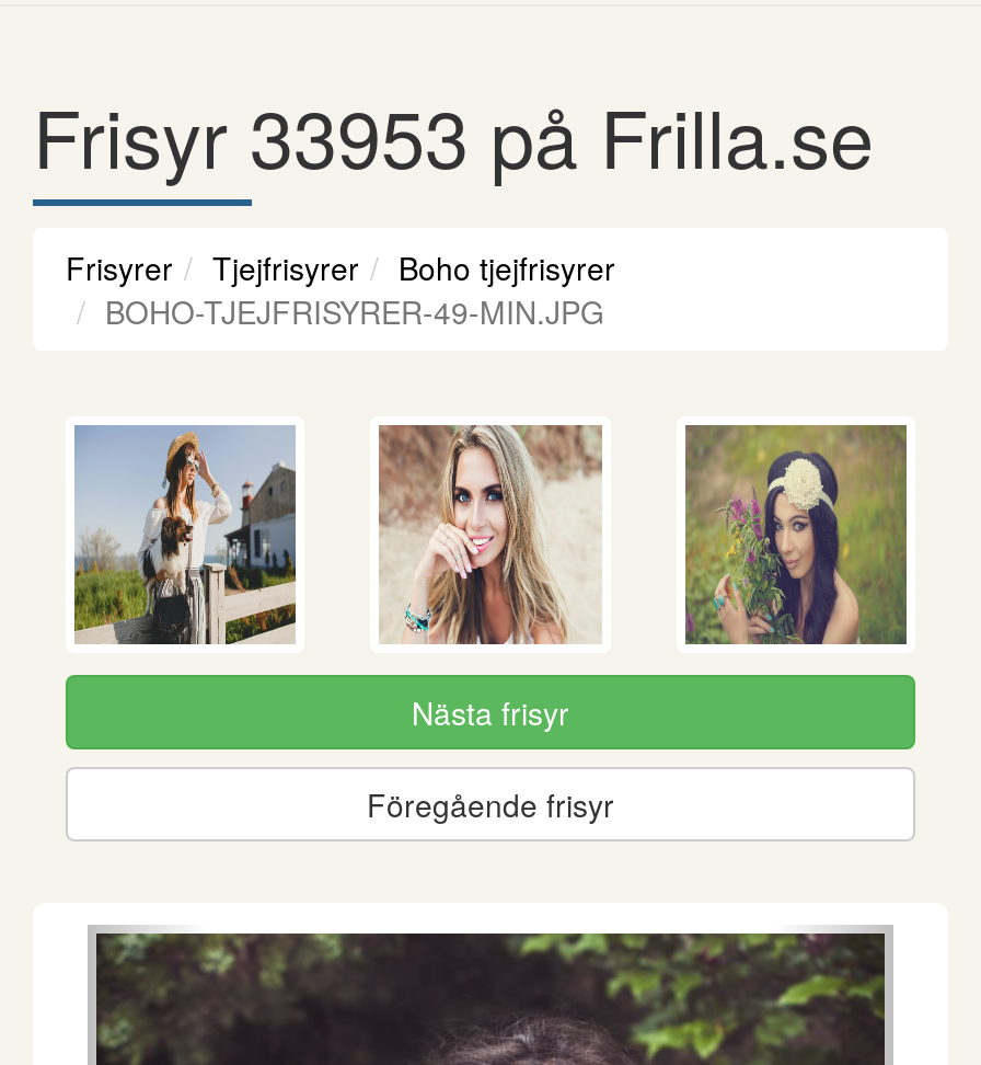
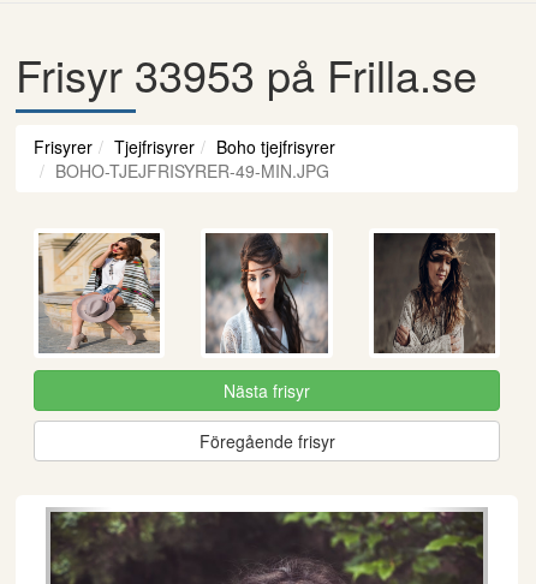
- [image]
+ [image]

- [image]
+ [image]

- [image]
+ [image]
